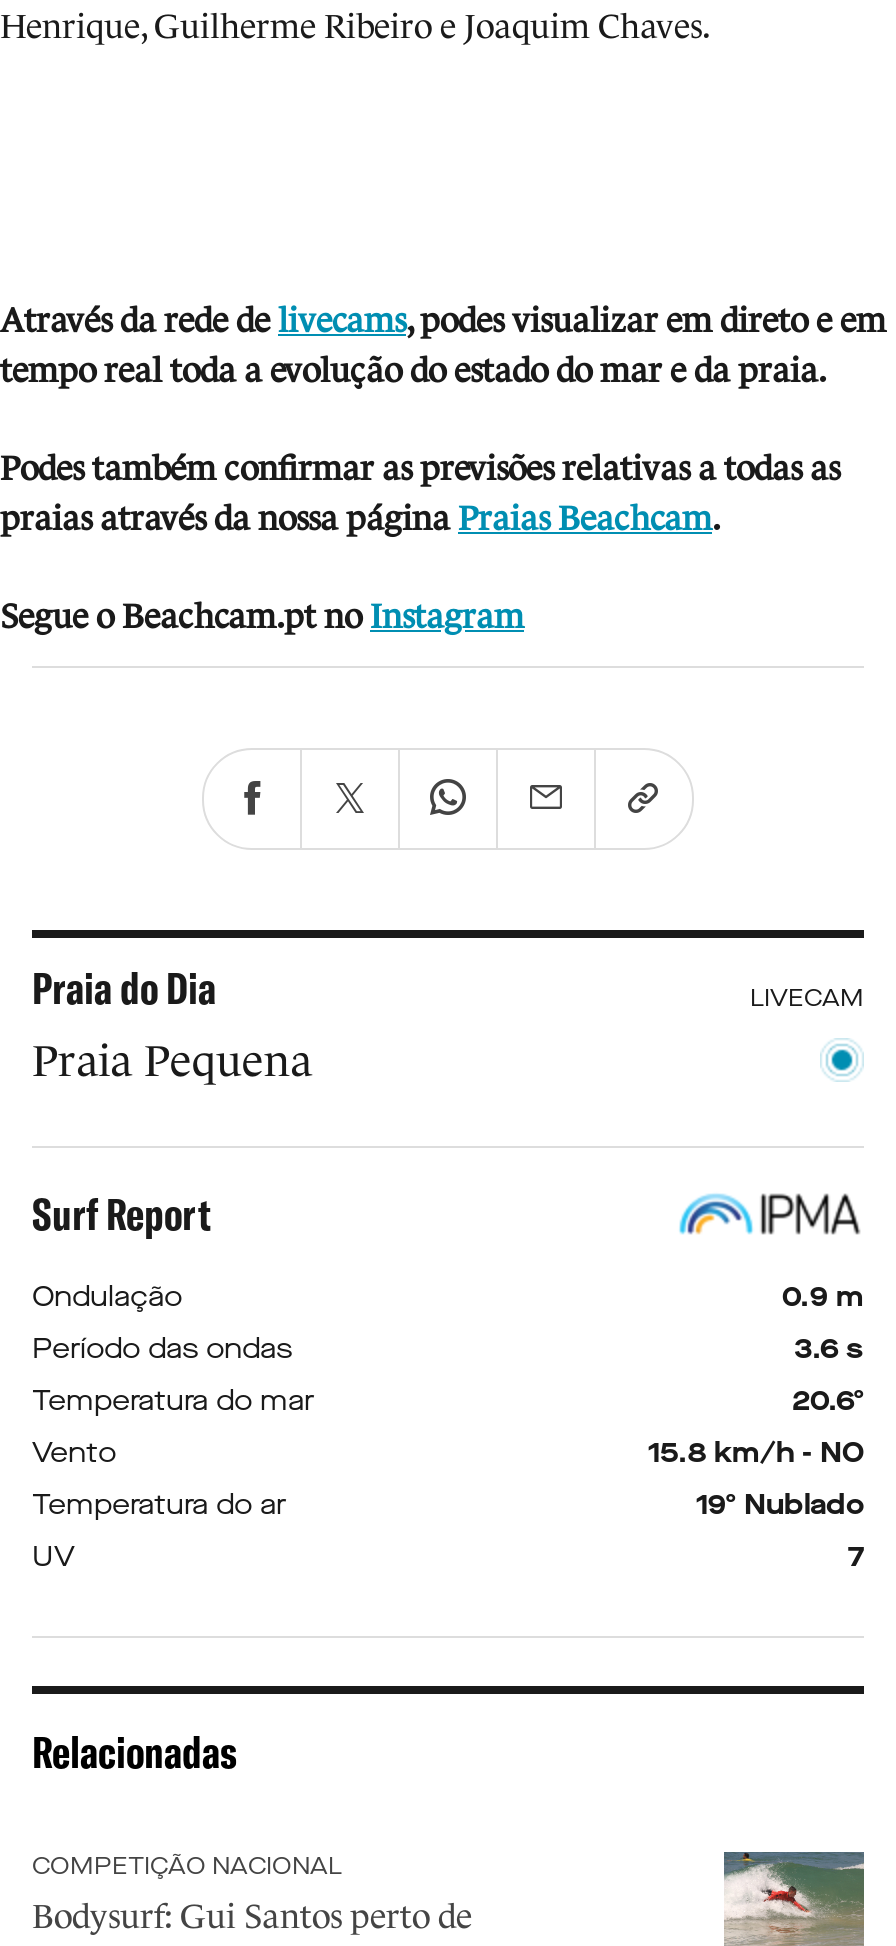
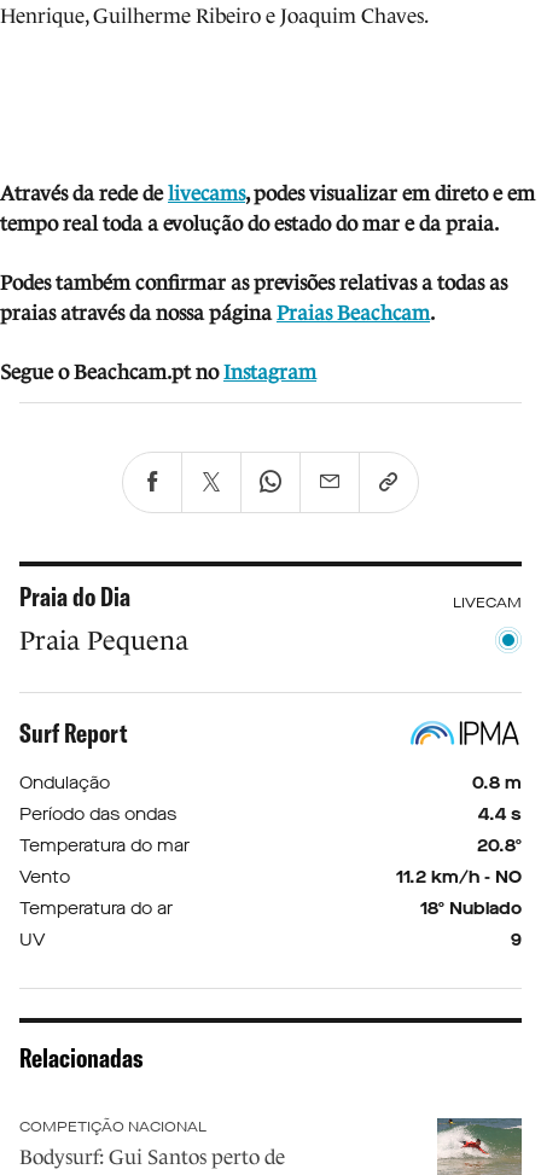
- 0.9 m
+ 0.8 m

- 3.6 s
+ 4.4 s

- 20.6º
+ 20.8º

- 15.8 km/h - NO
+ 11.2 km/h - NO

- 19º Nublado
+ 18º Nublado

- 7
+ 9
